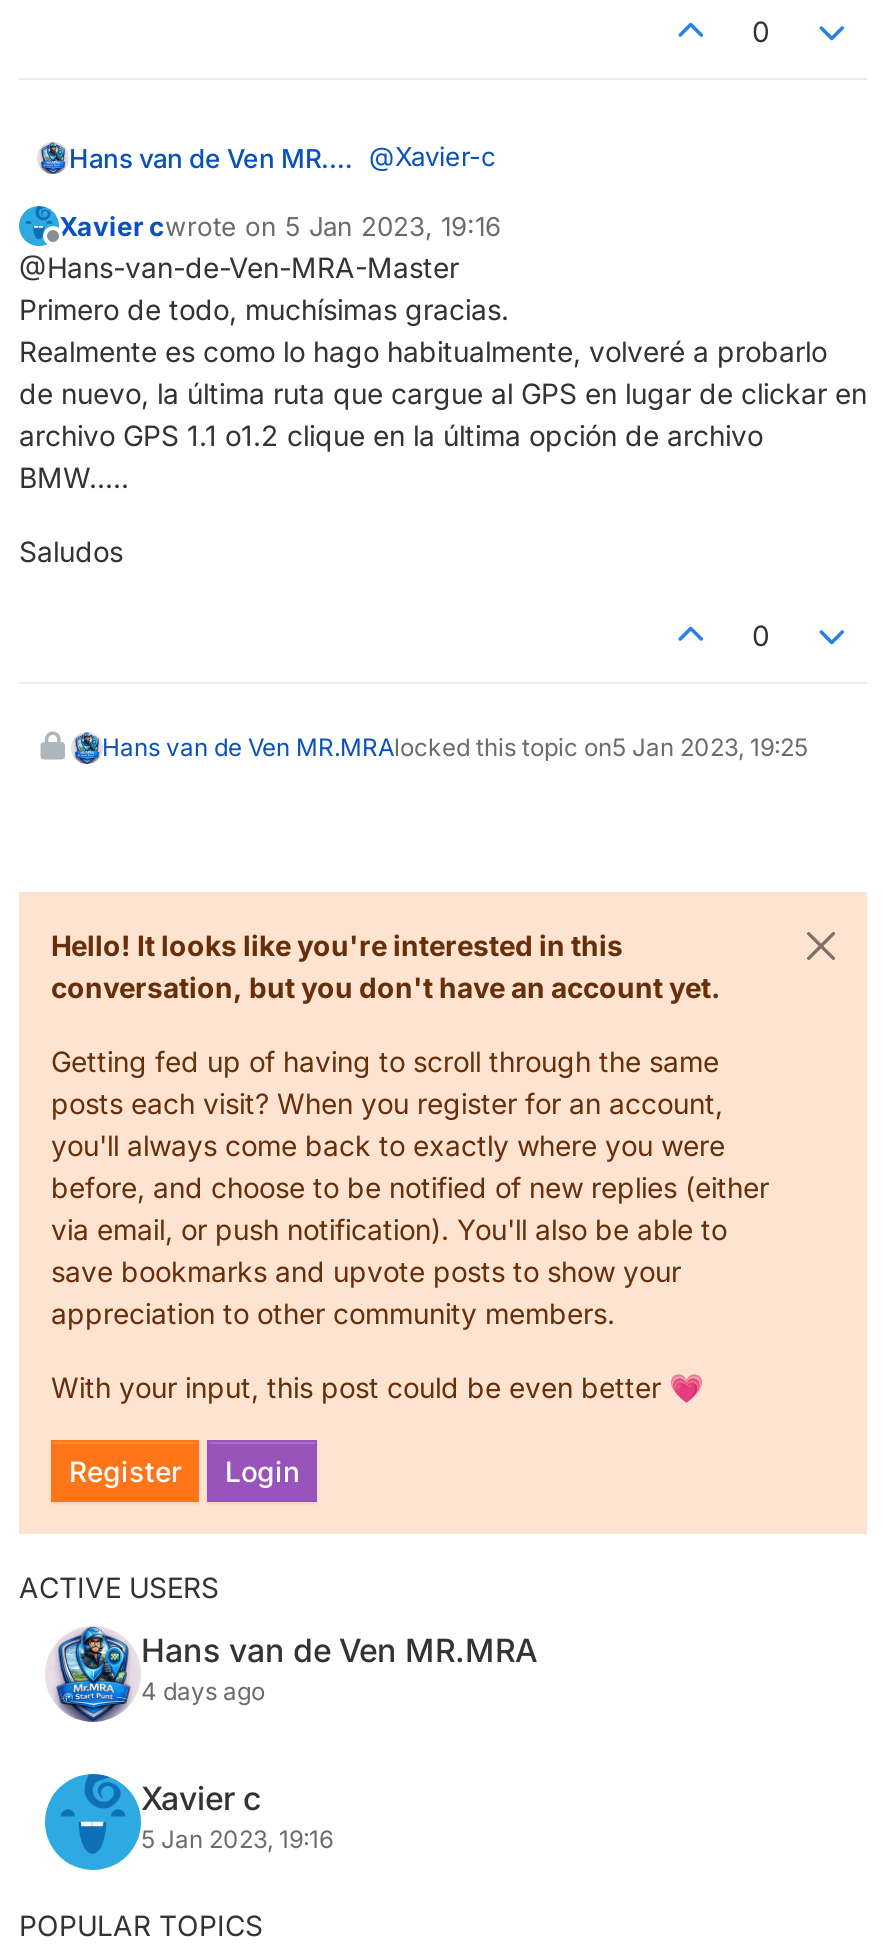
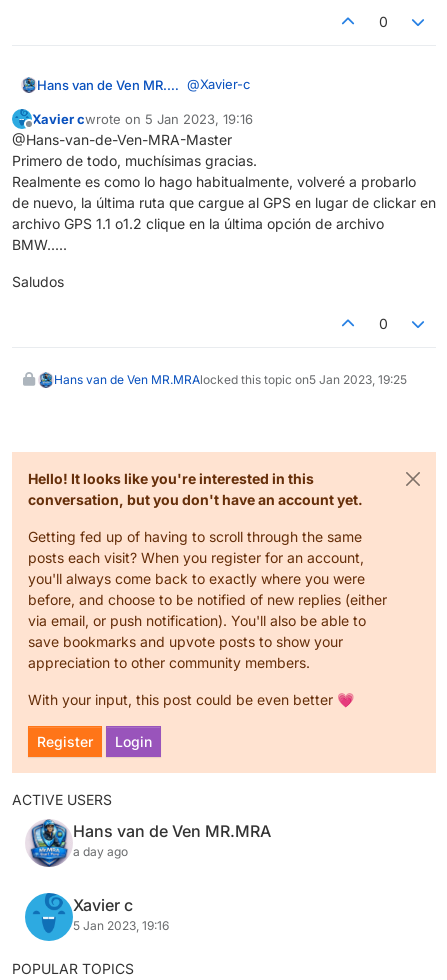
- 4 days ago
+ a day ago
